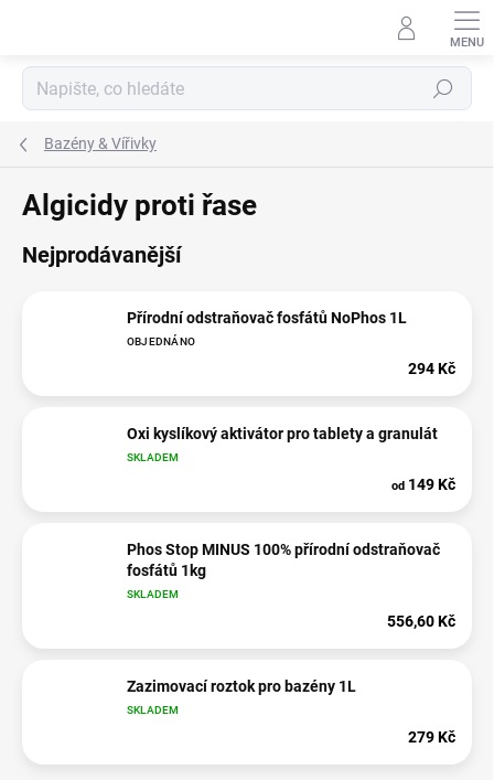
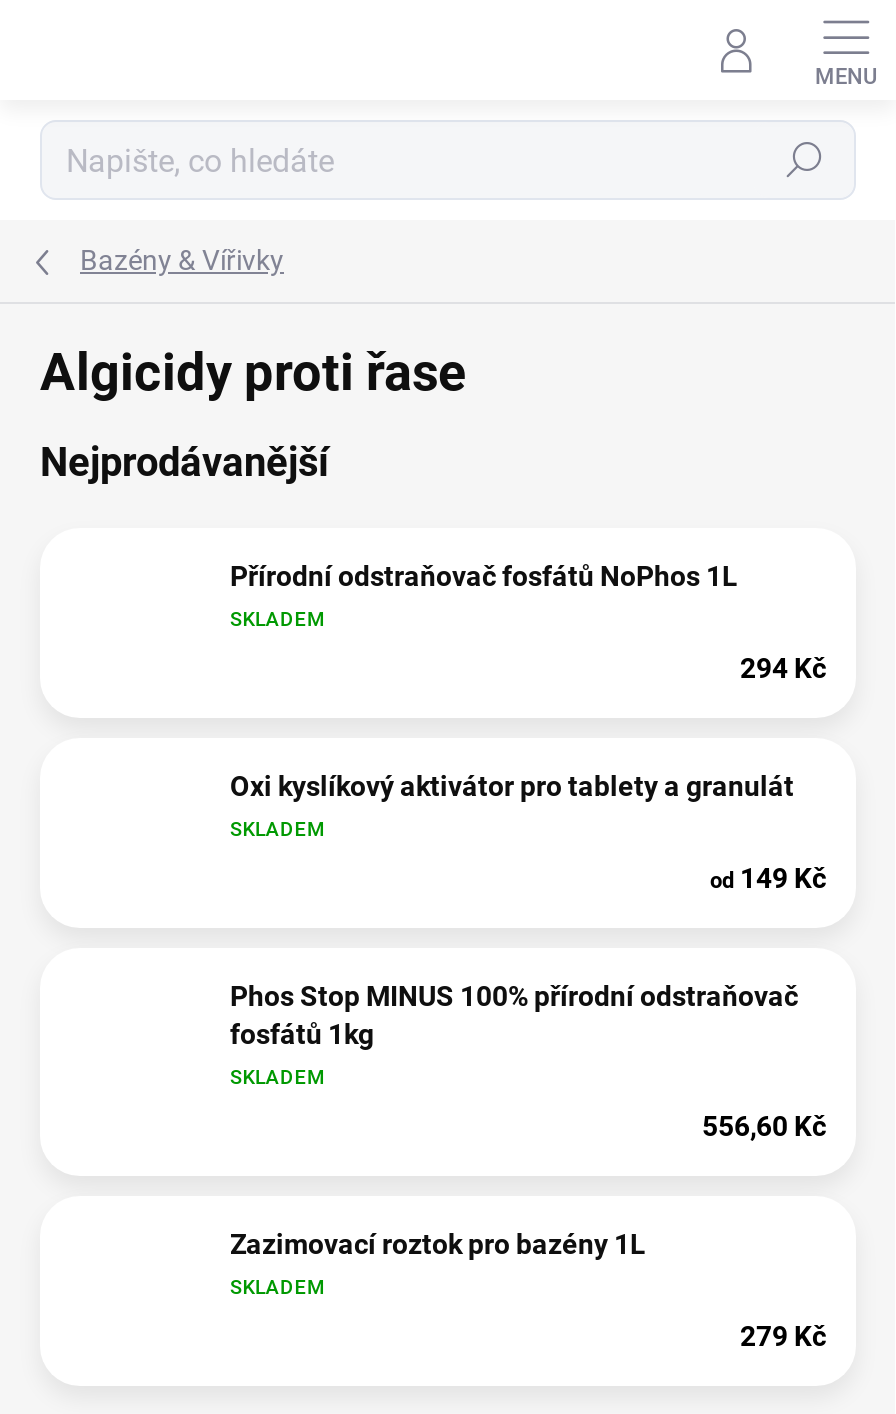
- OBJEDNÁNO
+ SKLADEM
